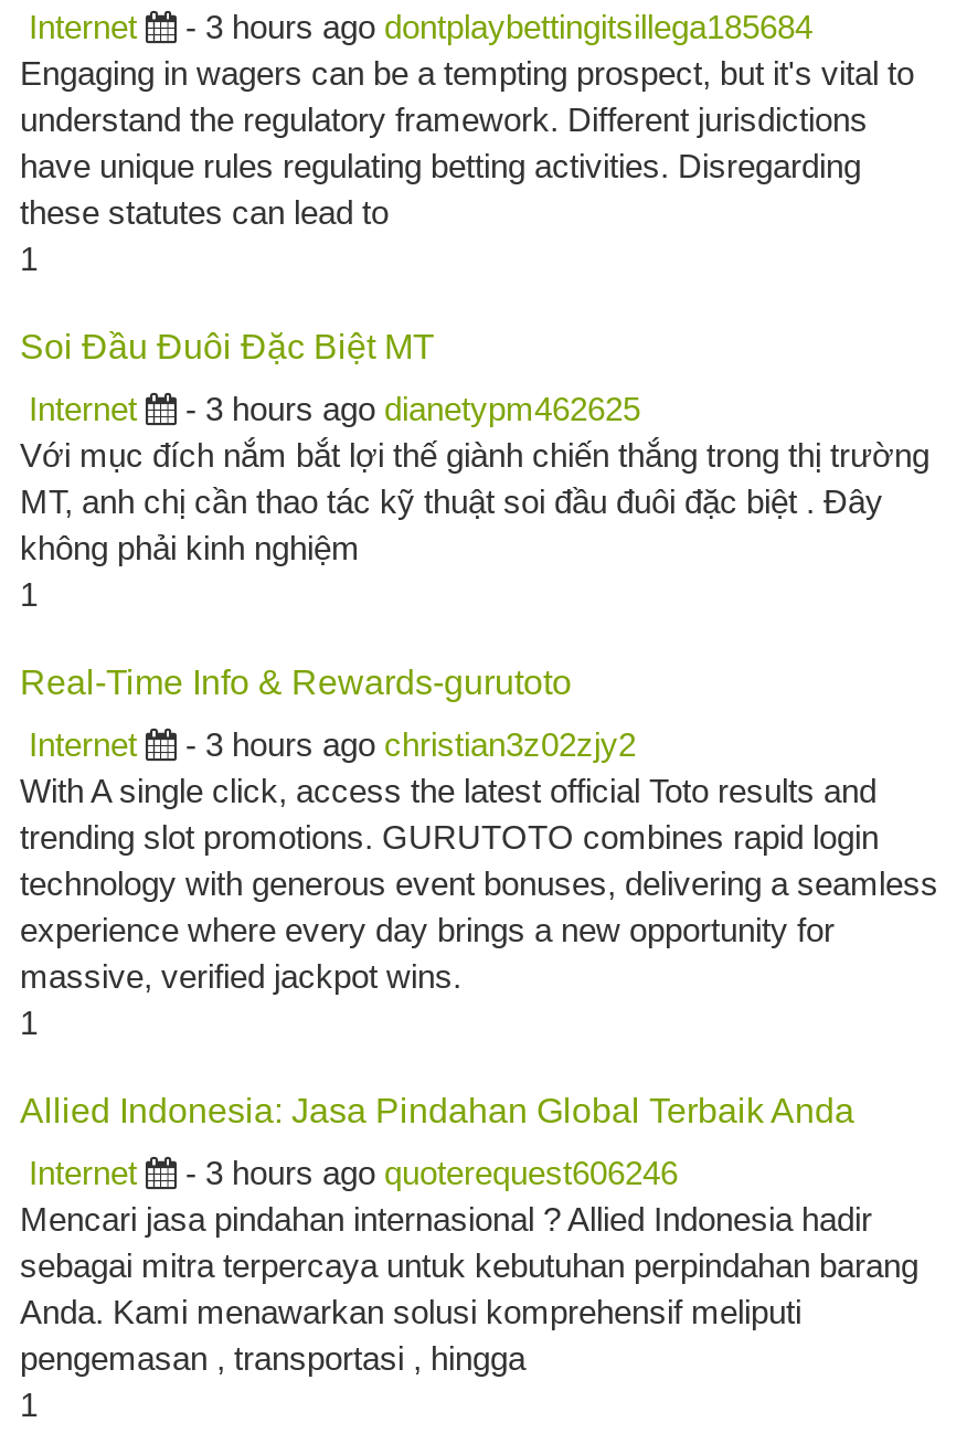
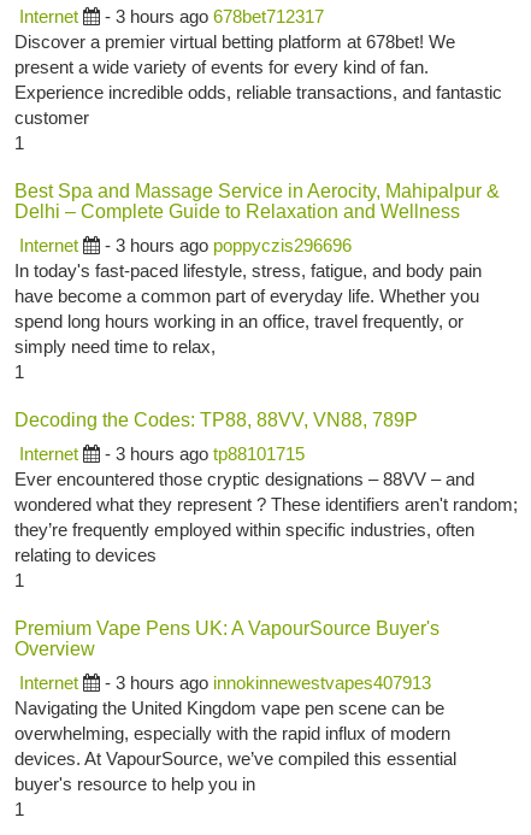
- - 3 hours ago dontplaybettingitsillega185684
- Engaging in wagers can be a tempting prospect, but it's vital to
- understand the regulatory framework. Different jurisdictions
- have unique rules regulating betting activities. Disregarding
- these statutes can lead to
+ - 3 hours ago 678bet712317
+ Discover a premier virtual betting platform at 678bet! We
+ present a wide variety of events for every kind of fan.
+ Experience incredible odds, reliable transactions, and fantastic
+ customer

- Soi Đầu Đuôi Đặc Biệt MT
+ Best Spa and Massage Service in Aerocity, Mahipalpur &
+ Delhi – Complete Guide to Relaxation and Wellness

- - 3 hours ago dianetypm462625
- Với mục đích nắm bắt lợi thế giành chiến thắng trong thị trường
- MT, anh chị cần thao tác kỹ thuật soi đầu đuôi đặc biệt . Đây
- không phải kinh nghiệm
+ - 3 hours ago poppyczis296696
+ In today's fast-paced lifestyle, stress, fatigue, and body pain
+ have become a common part of everyday life. Whether you
+ spend long hours working in an office, travel frequently, or
+ simply need time to relax,

- Real-Time Info & Rewards-gurutoto
+ Decoding the Codes: TP88, 88VV, VN88, 789P

- - 3 hours ago christian3z02zjy2
- With A single click, access the latest official Toto results and
- trending slot promotions. GURUTOTO combines rapid login
- technology with generous event bonuses, delivering a seamless
- experience where every day brings a new opportunity for
- massive, verified jackpot wins.
+ - 3 hours ago tp88101715
+ Ever encountered those cryptic designations – 88VV – and
+ wondered what they represent ? These identifiers aren't random;
+ they’re frequently employed within specific industries, often
+ relating to devices

- Allied Indonesia: Jasa Pindahan Global Terbaik Anda
+ Premium Vape Pens UK: A VapourSource Buyer's
+ Overview

- - 3 hours ago quoterequest606246
- Mencari jasa pindahan internasional ? Allied Indonesia hadir
- sebagai mitra terpercaya untuk kebutuhan perpindahan barang
- Anda. Kami menawarkan solusi komprehensif meliputi
- pengemasan , transportasi , hingga
+ - 3 hours ago innokinnewestvapes407913
+ Navigating the United Kingdom vape pen scene can be
+ overwhelming, especially with the rapid influx of modern
+ devices. At VapourSource, we’ve compiled this essential
+ buyer's resource to help you in
